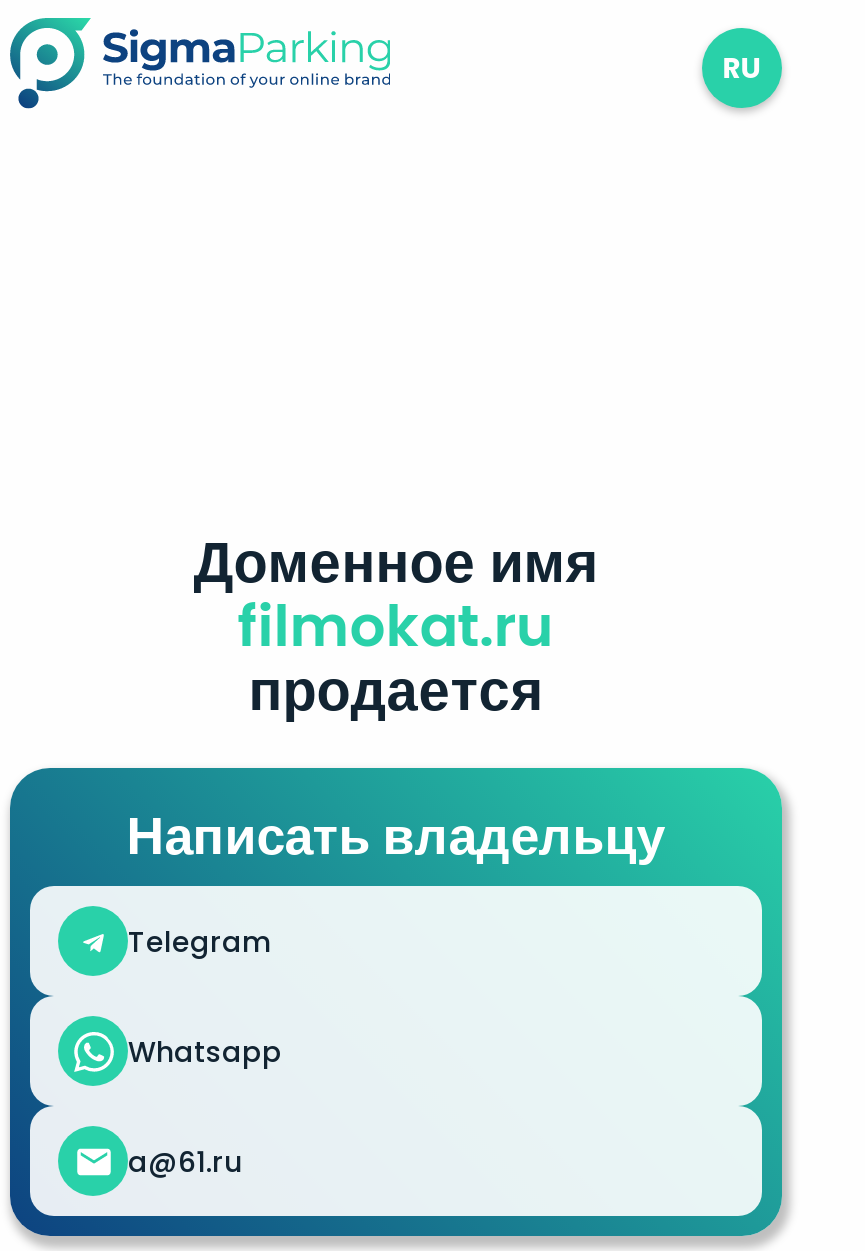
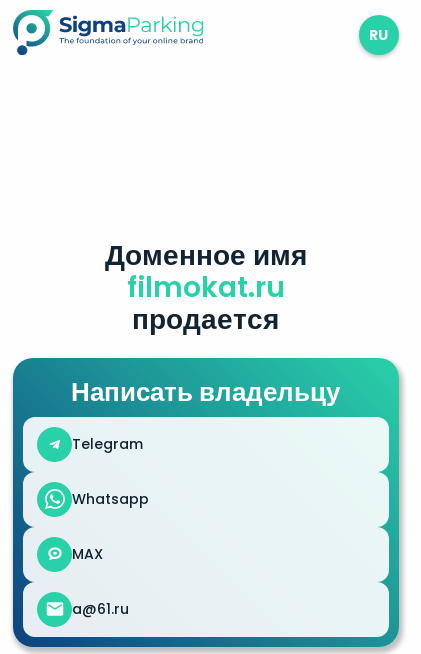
moved up: Доменное имя | filmokat.ru | продается | Написать владельцу | Telegram | Whatsapp

+ MAX
